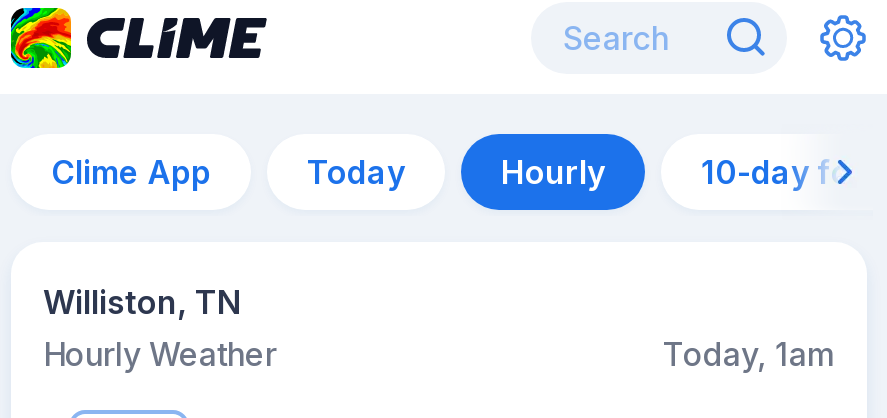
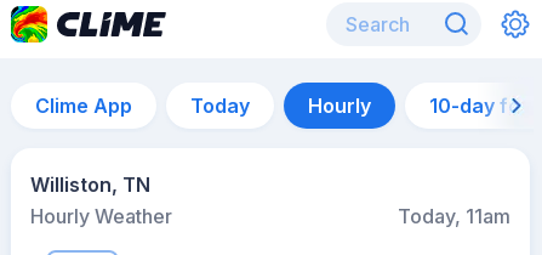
- Today, 1am
+ Today, 11am
